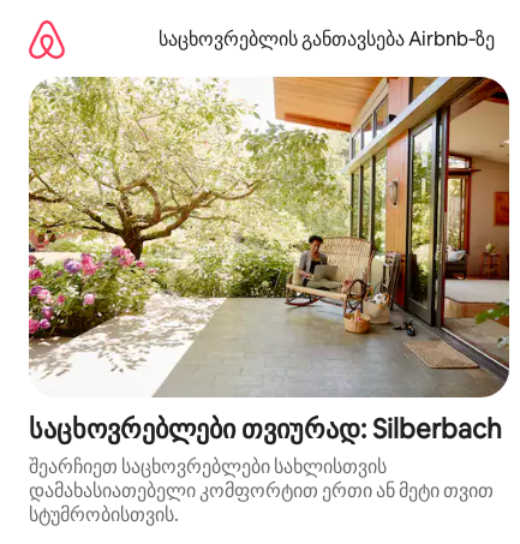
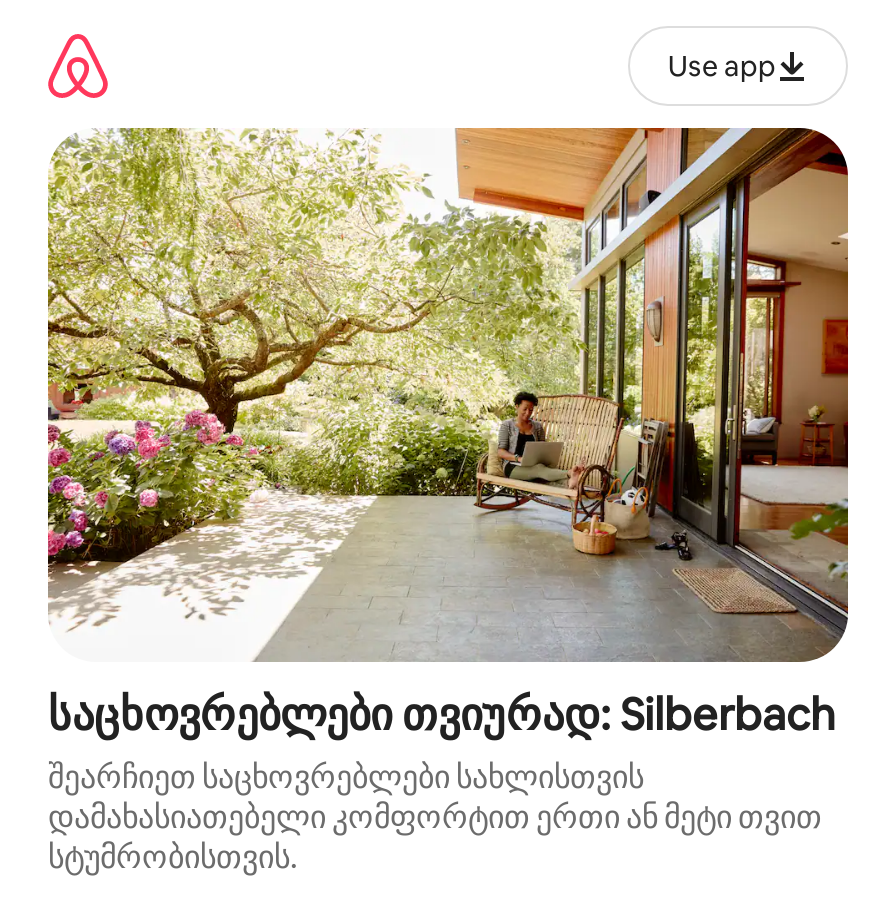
- საცხოვრებლის განთავსება Airbnb‑ზე
+ Use app
